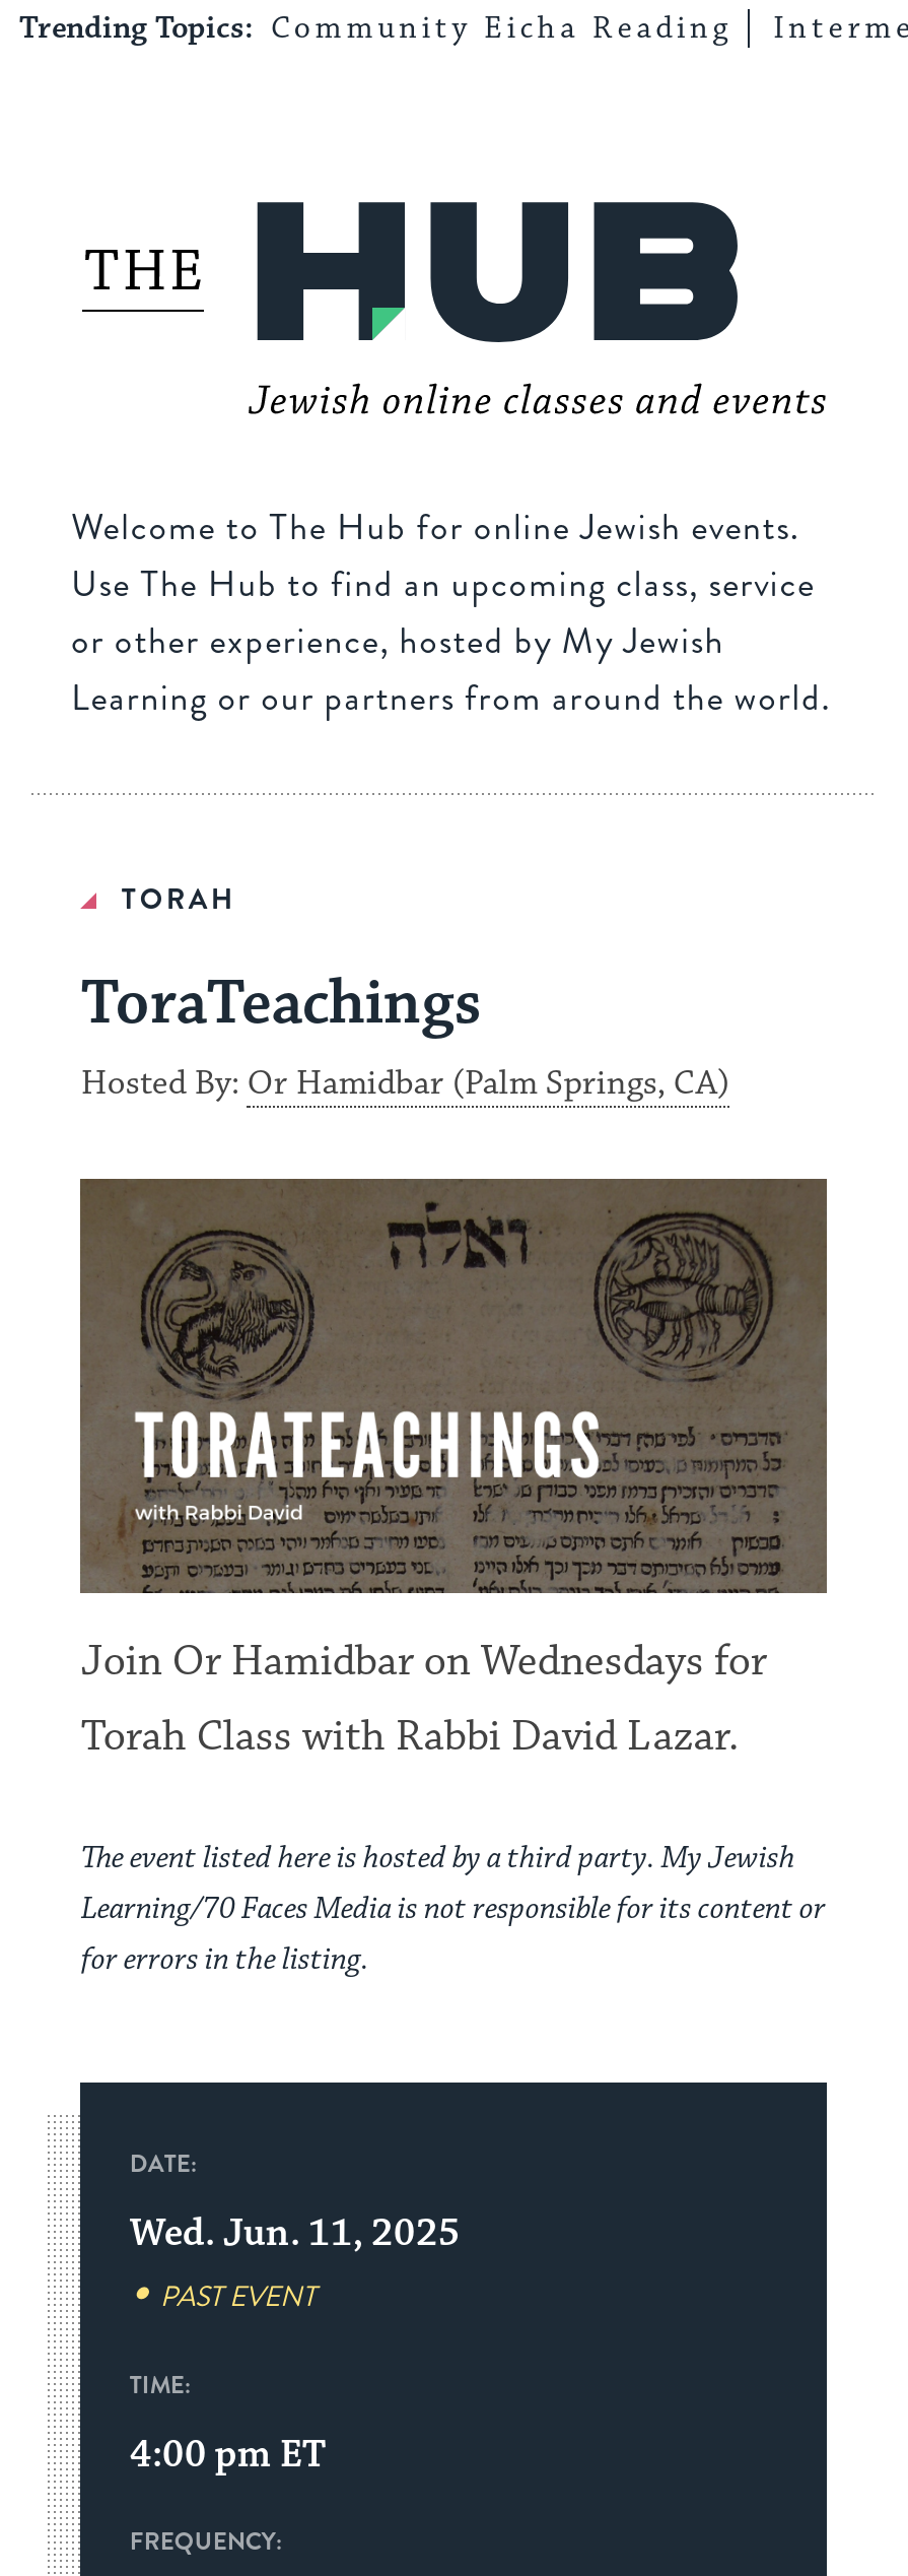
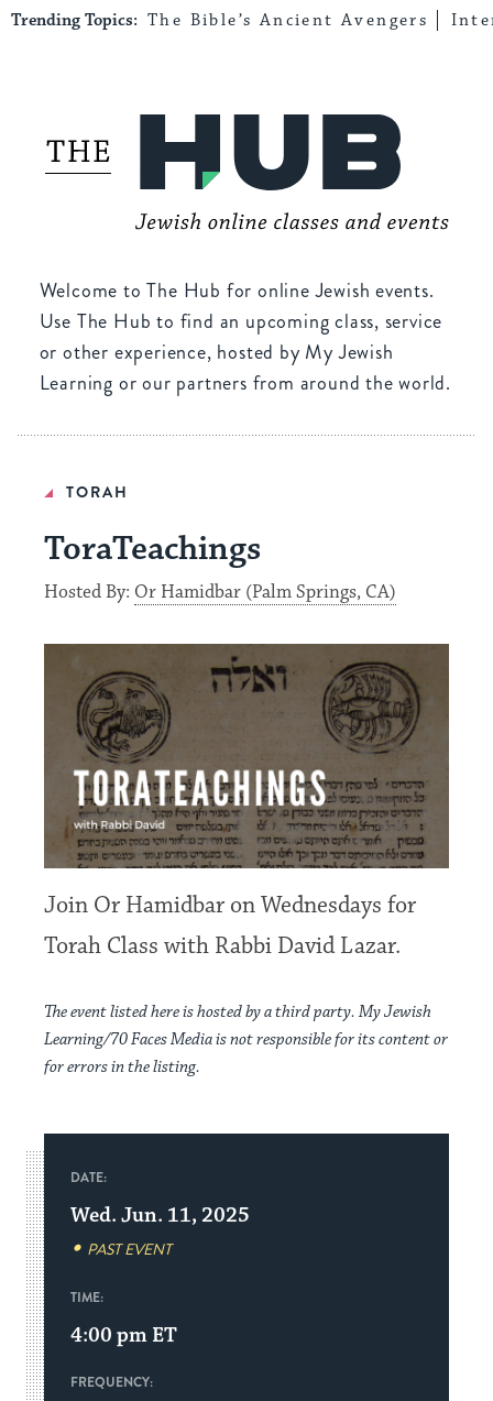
- Trending Topics: Community Eicha Reading
+ Trending Topics: The Bible’s Ancient Avengers
